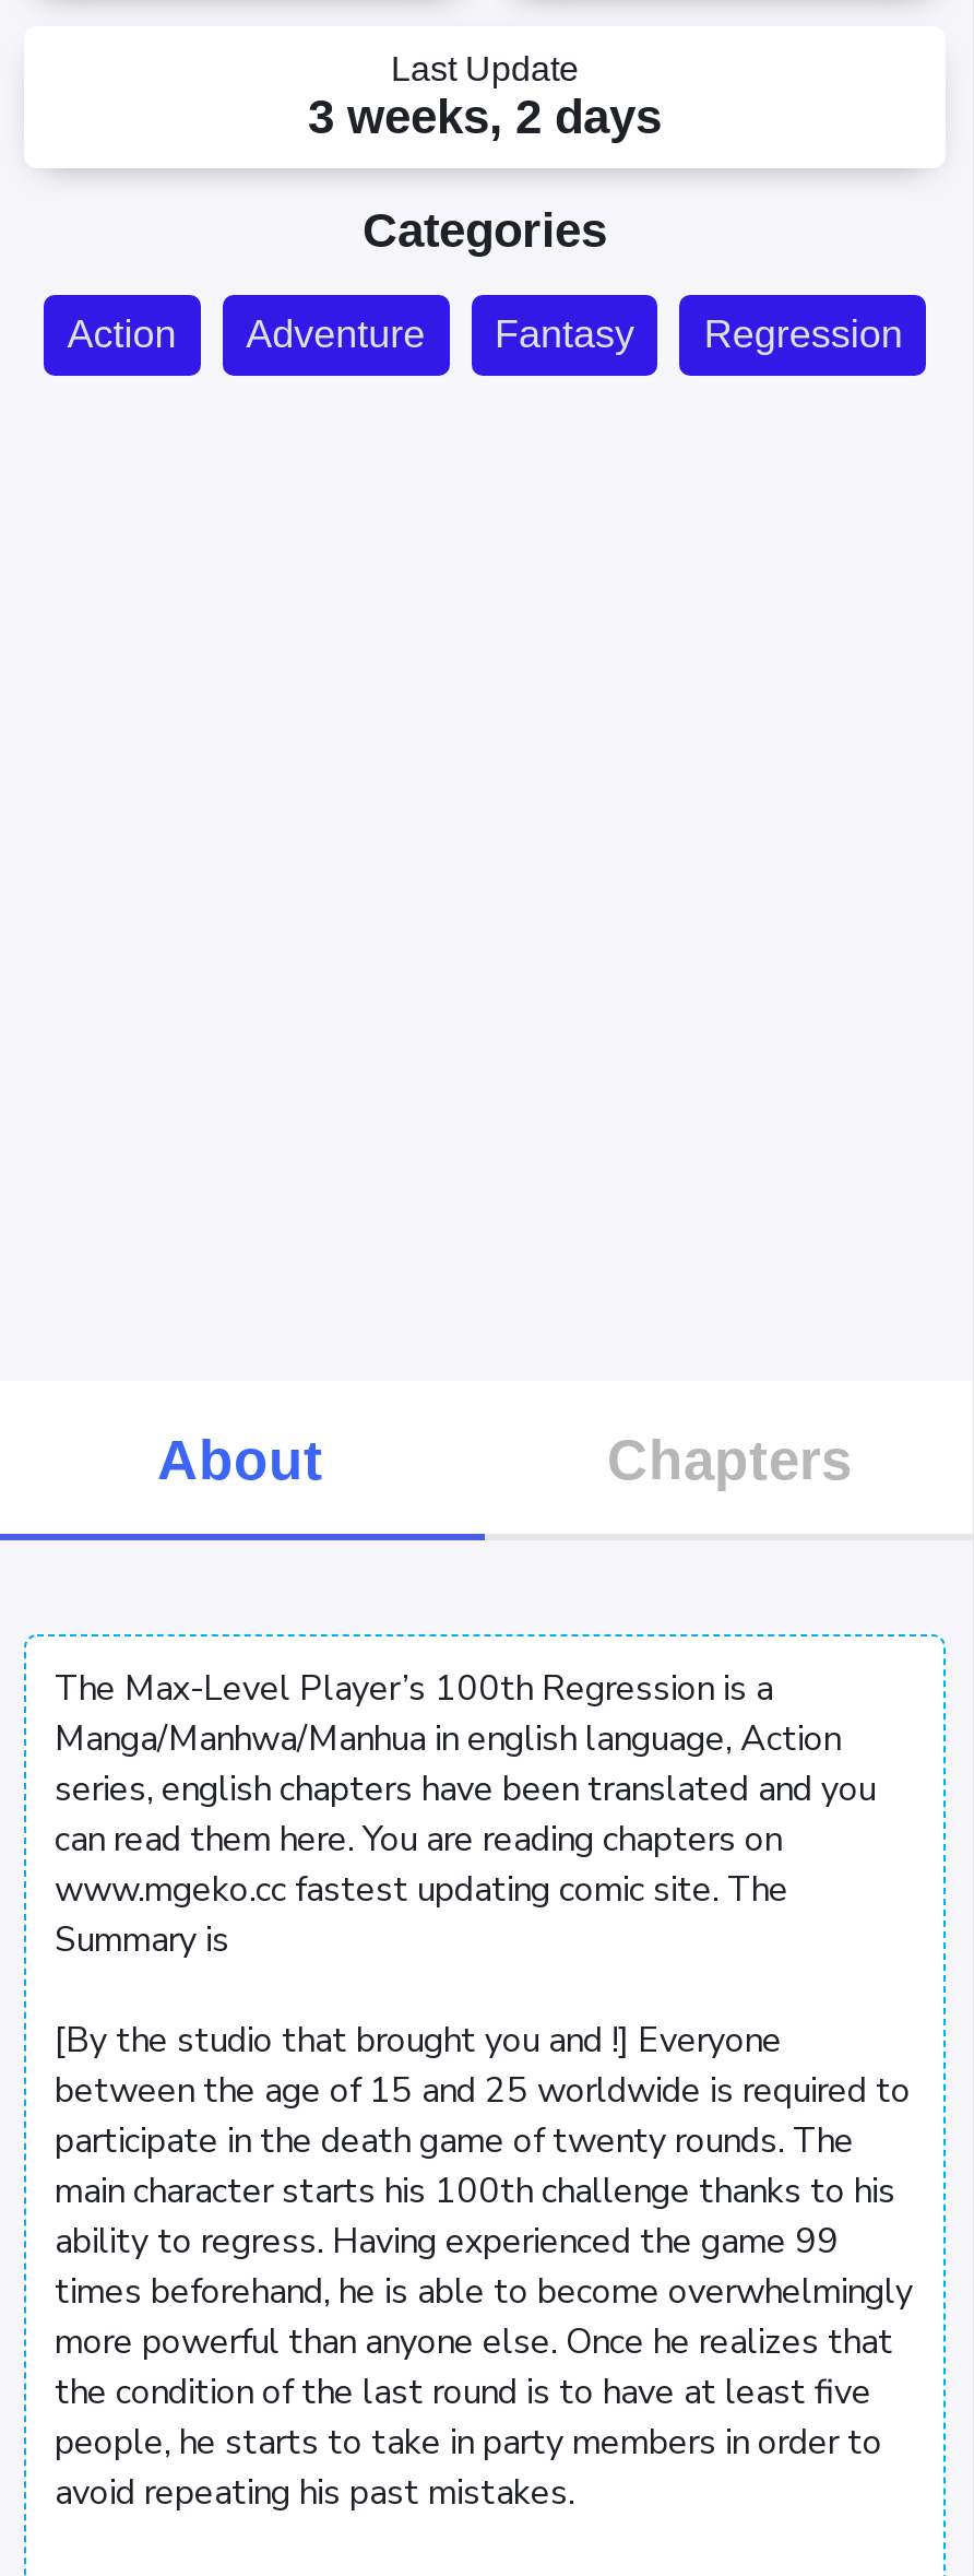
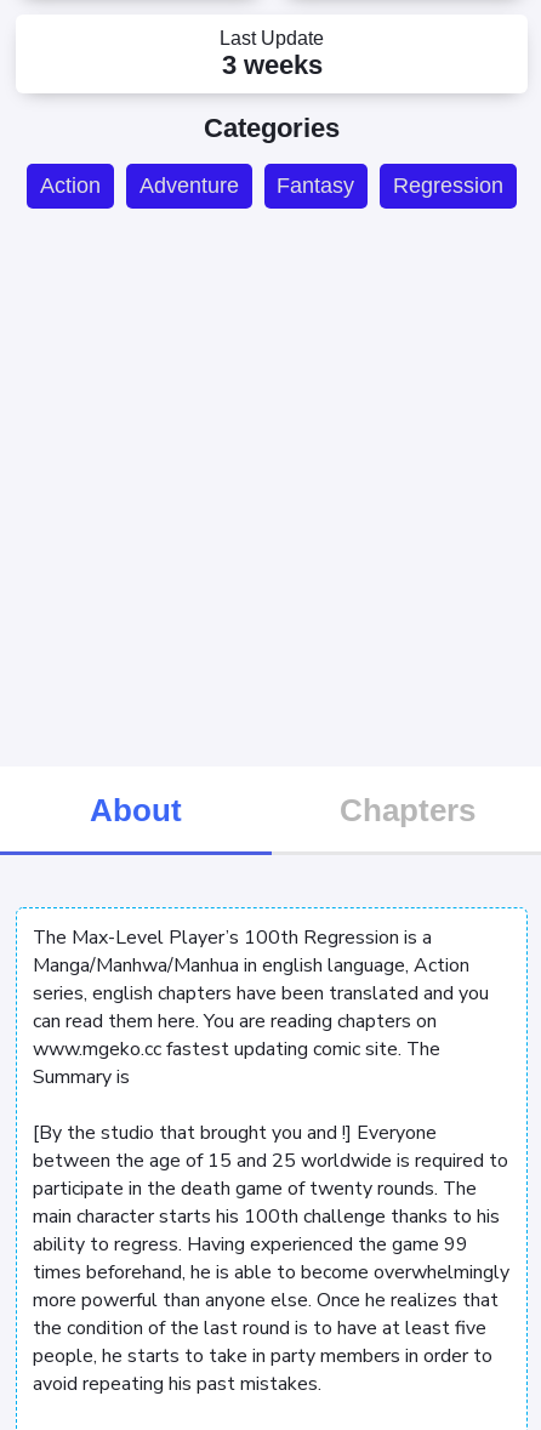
- 3 weeks, 2 days
+ 3 weeks
